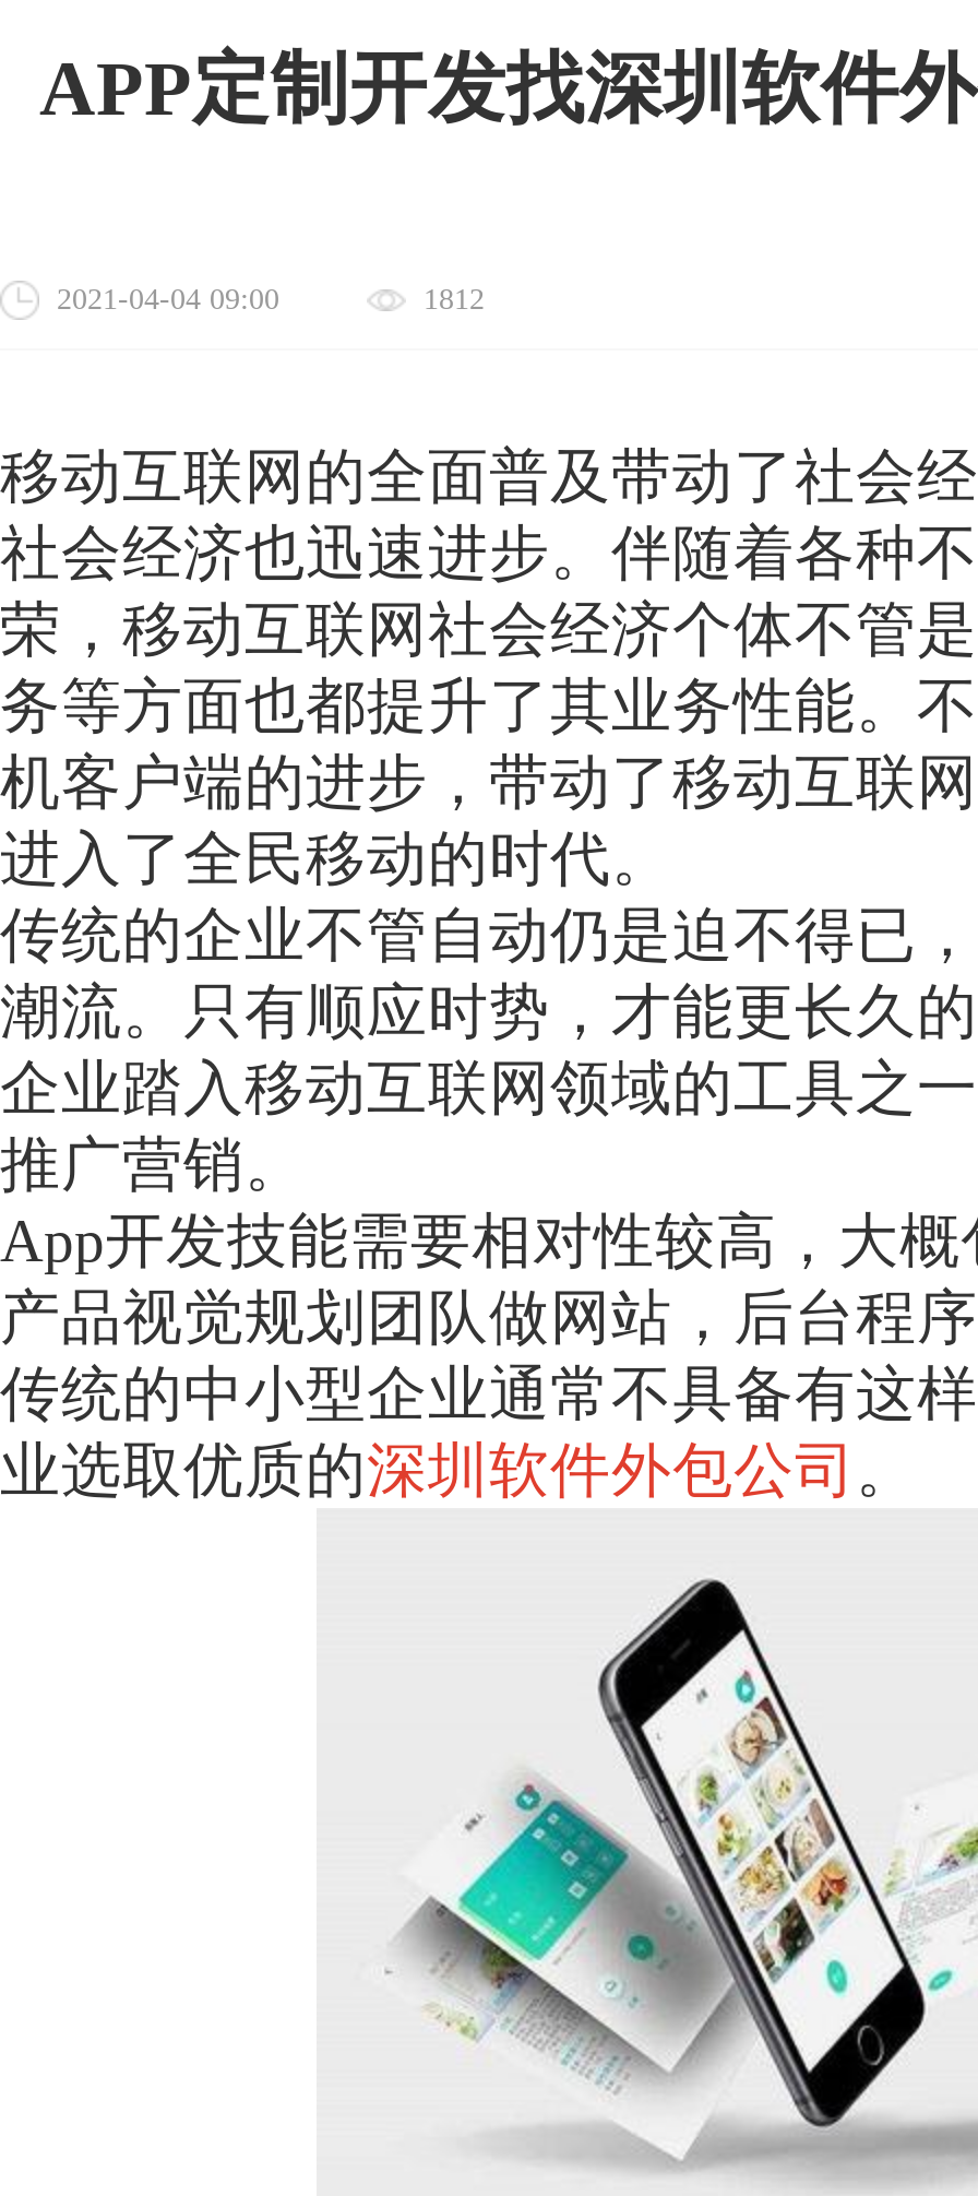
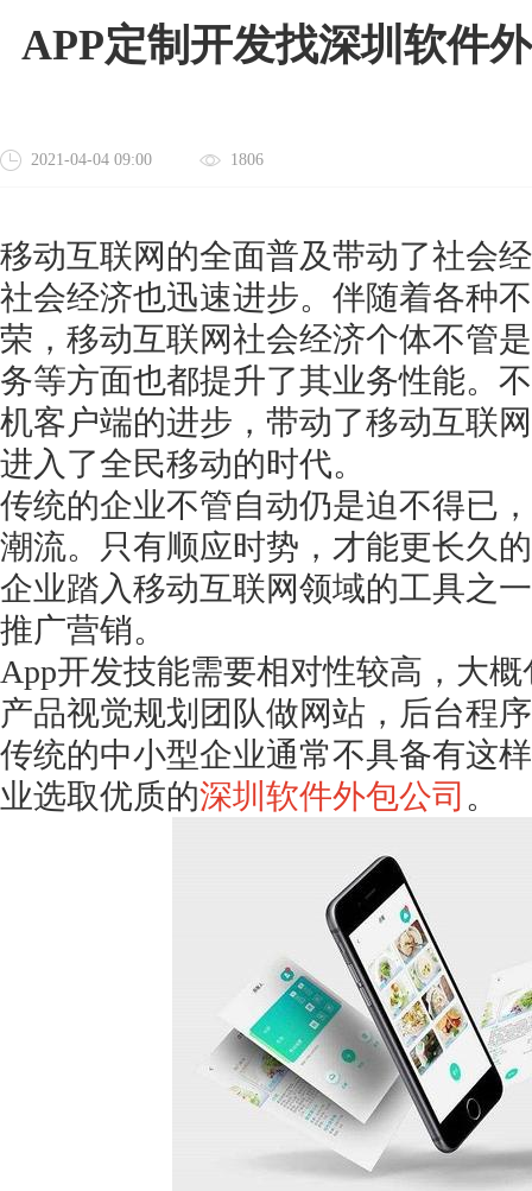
- 1812
+ 1806
